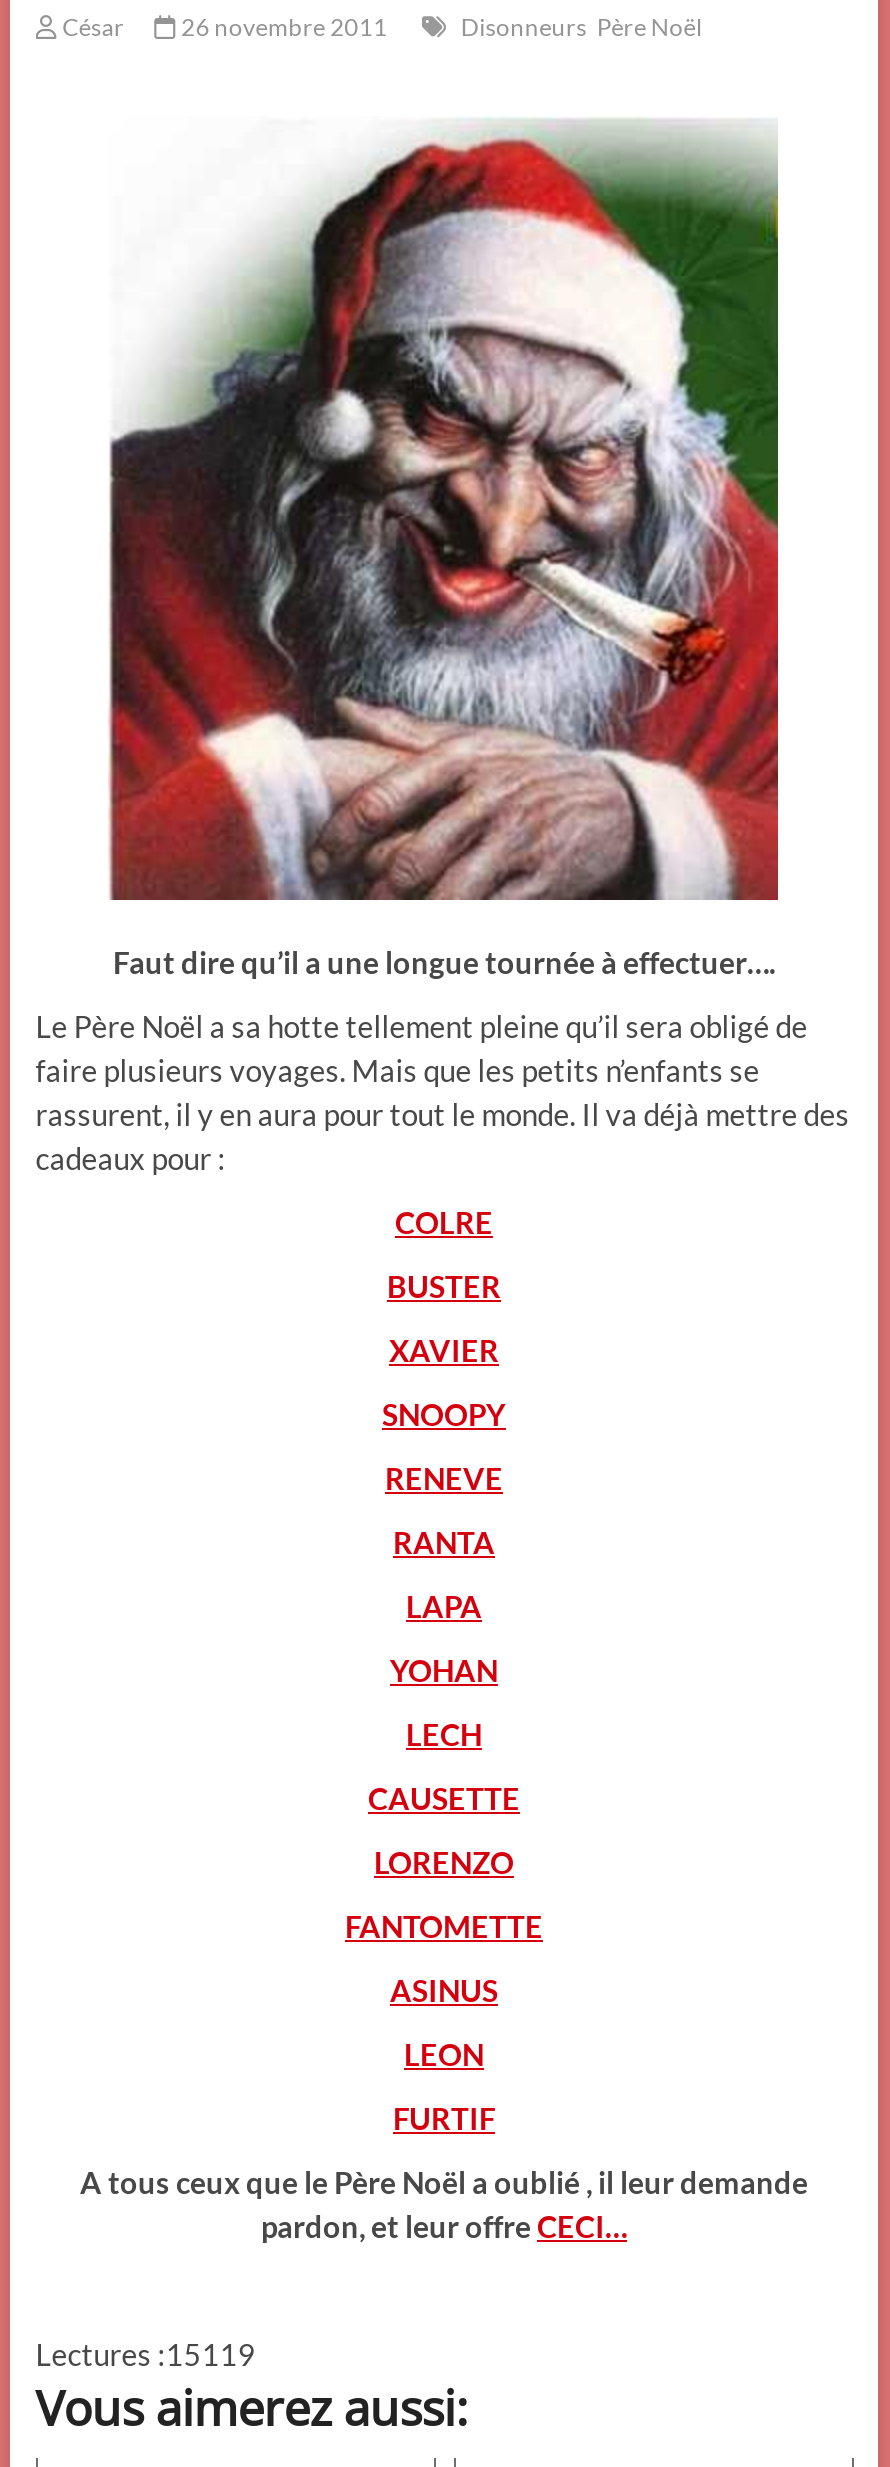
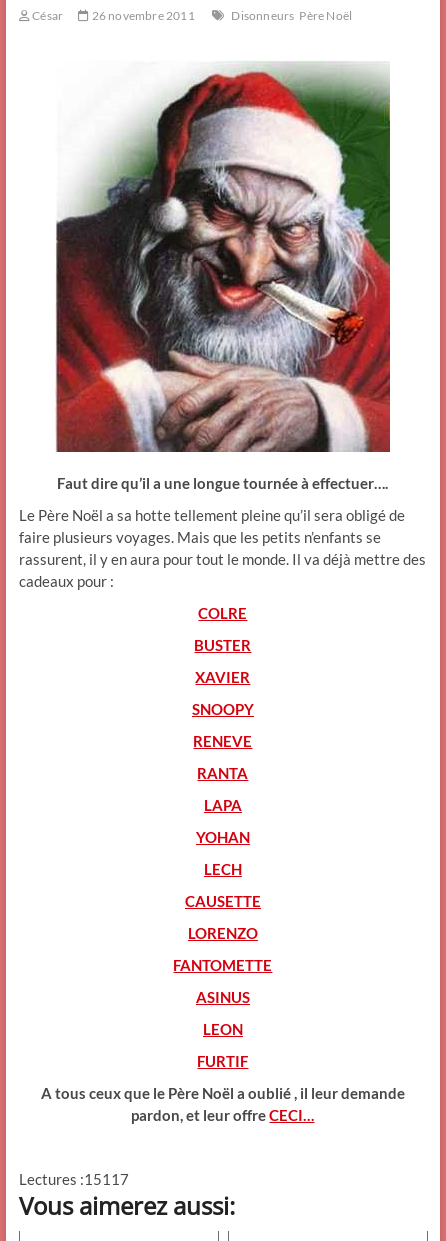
- Lectures :15119
+ Lectures :15117
